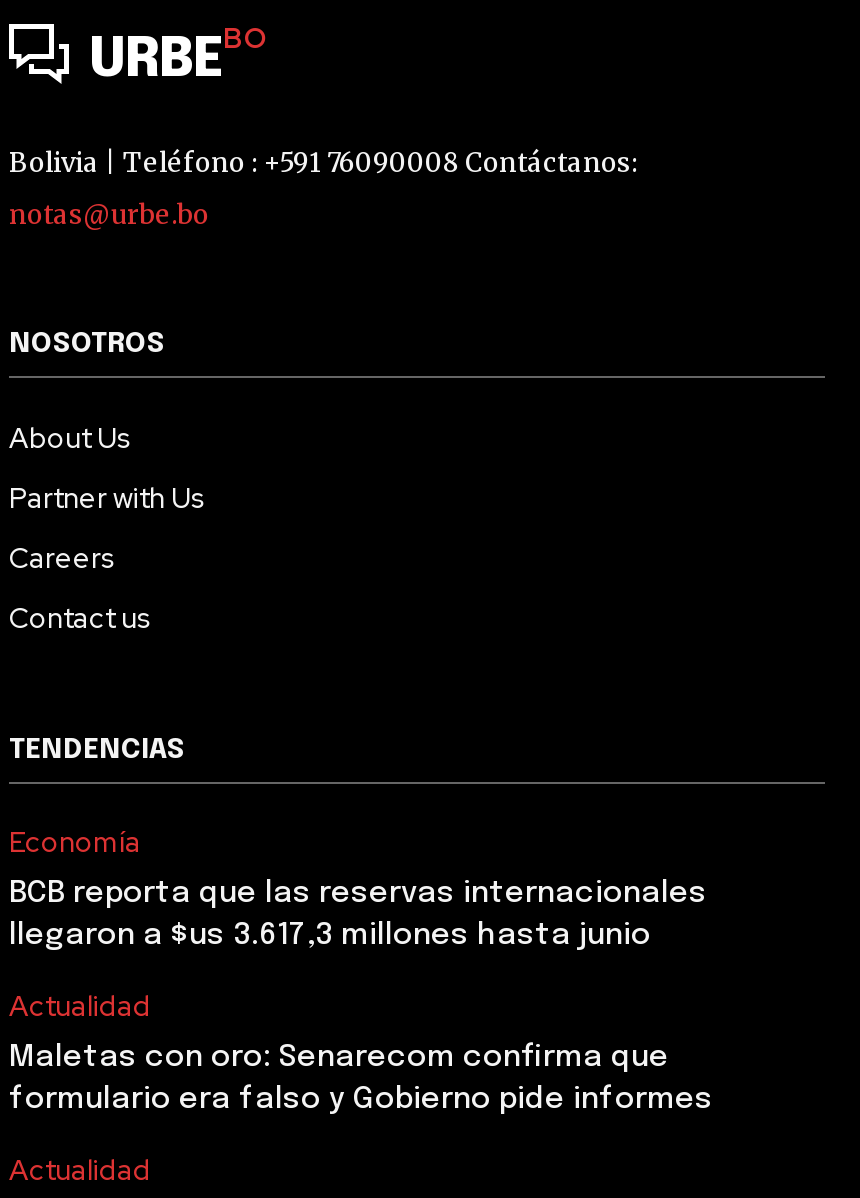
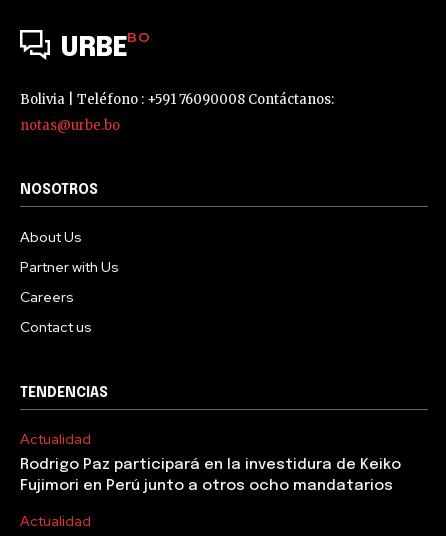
- Economía
- BCB reporta que las reservas internacionales
- llegaron a $us 3.617,3 millones hasta junio

- Maletas con oro: Senarecom confirma que
- formulario era falso y Gobierno pide informes
+ Rodrigo Paz participará en la investidura de Keiko
+ Fujimori en Perú junto a otros ocho mandatarios
